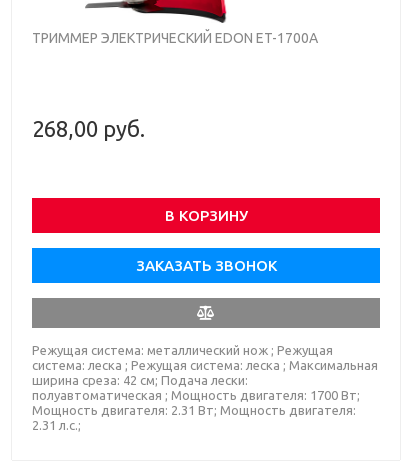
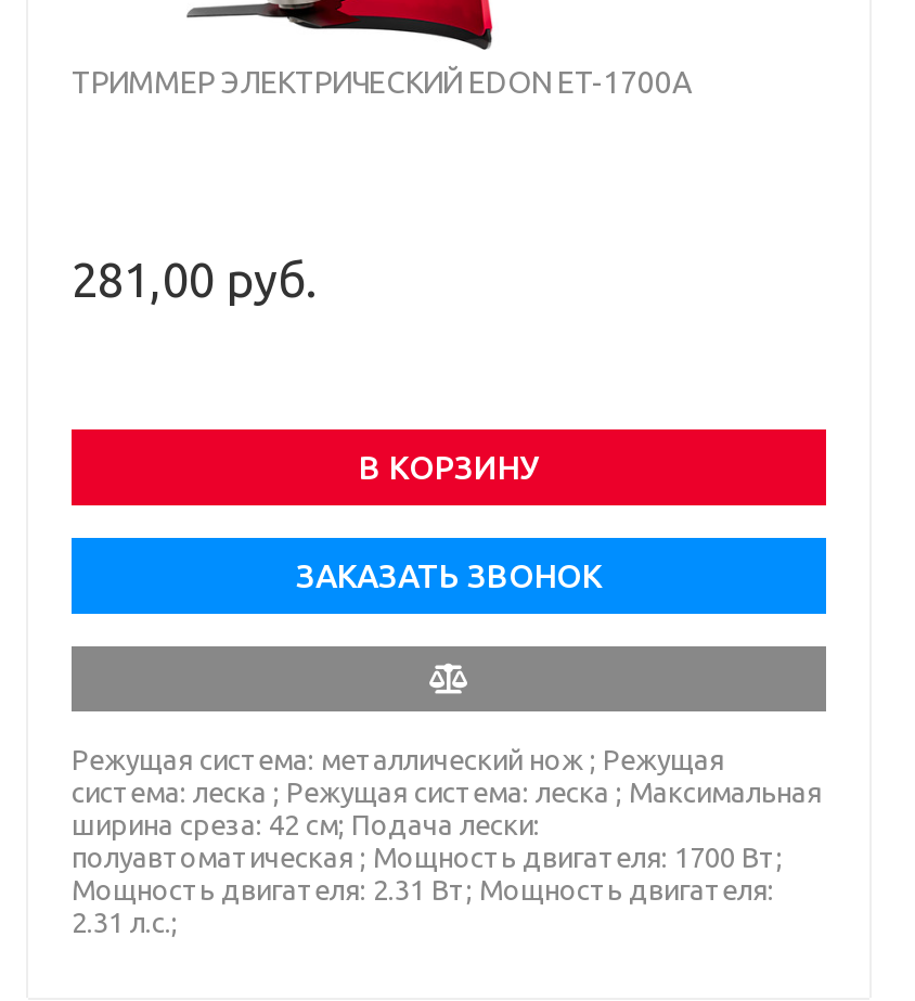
- 268,00 руб.
+ 281,00 руб.
